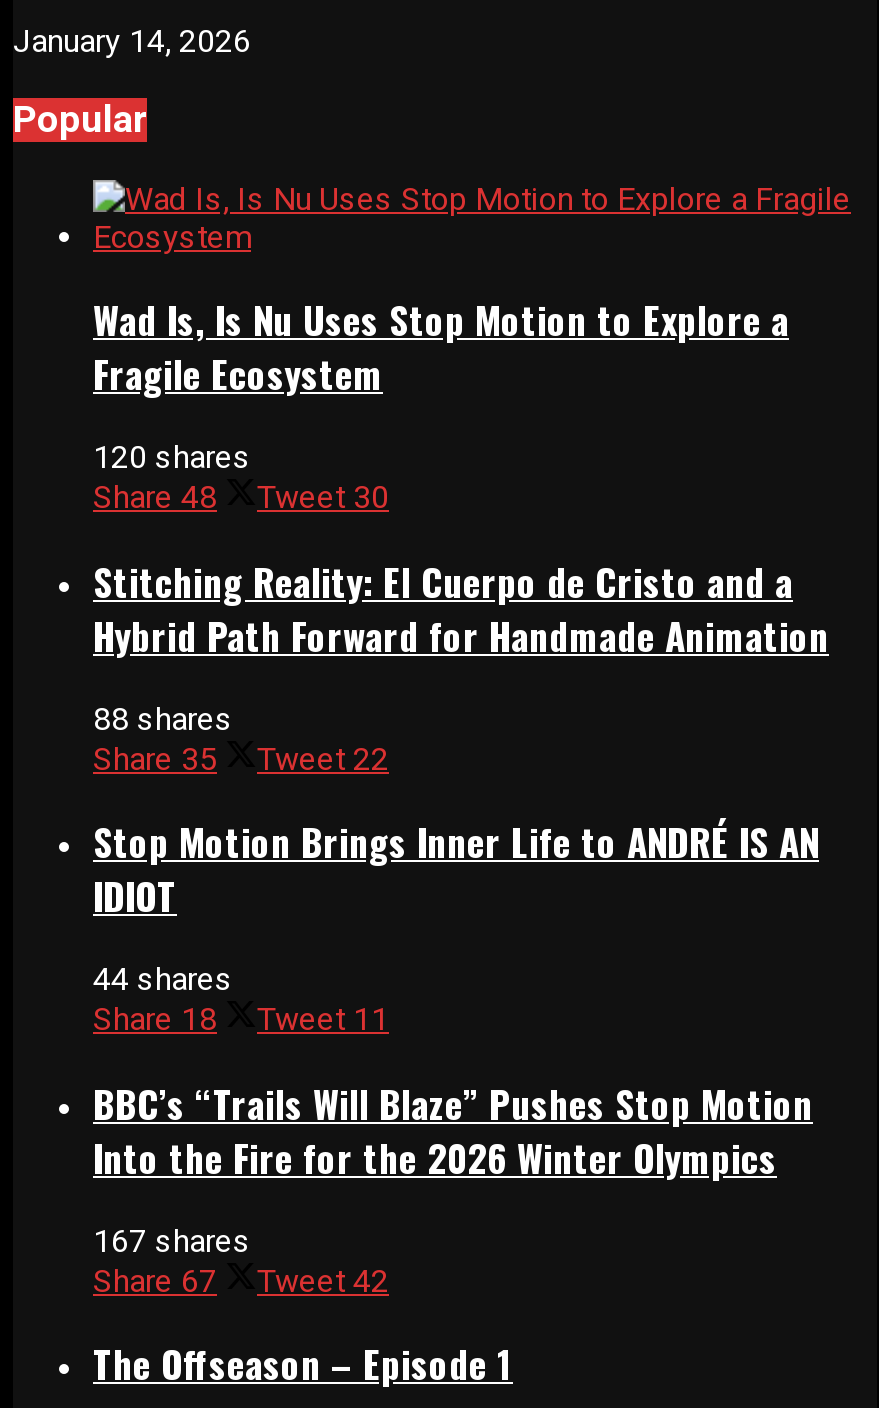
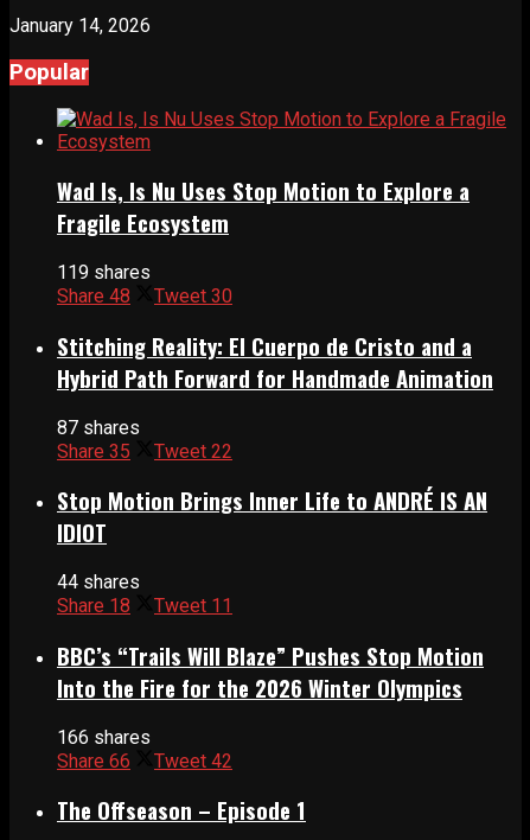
- 120 shares
+ 119 shares

- 88 shares
+ 87 shares

- 167 shares
+ 166 shares

- Share 67 Tweet 42
+ Share 66 Tweet 42
